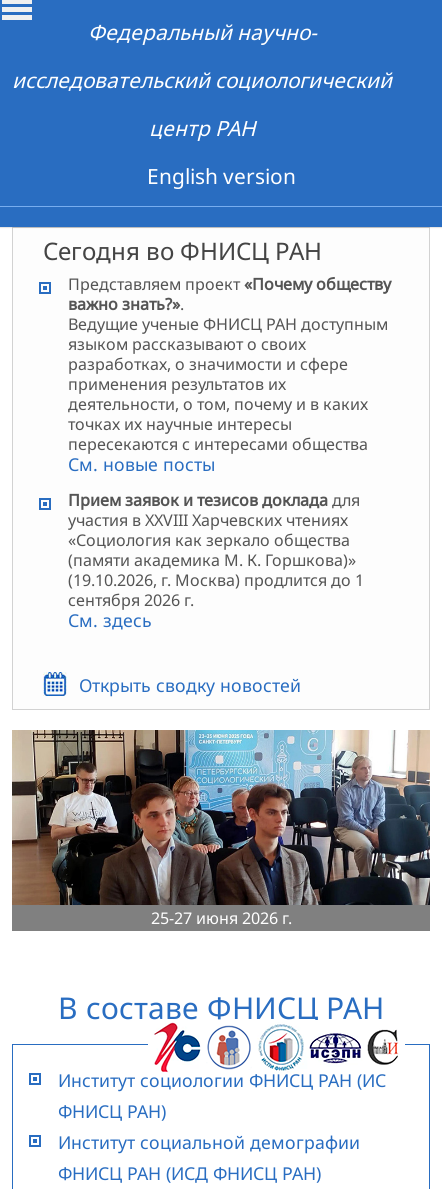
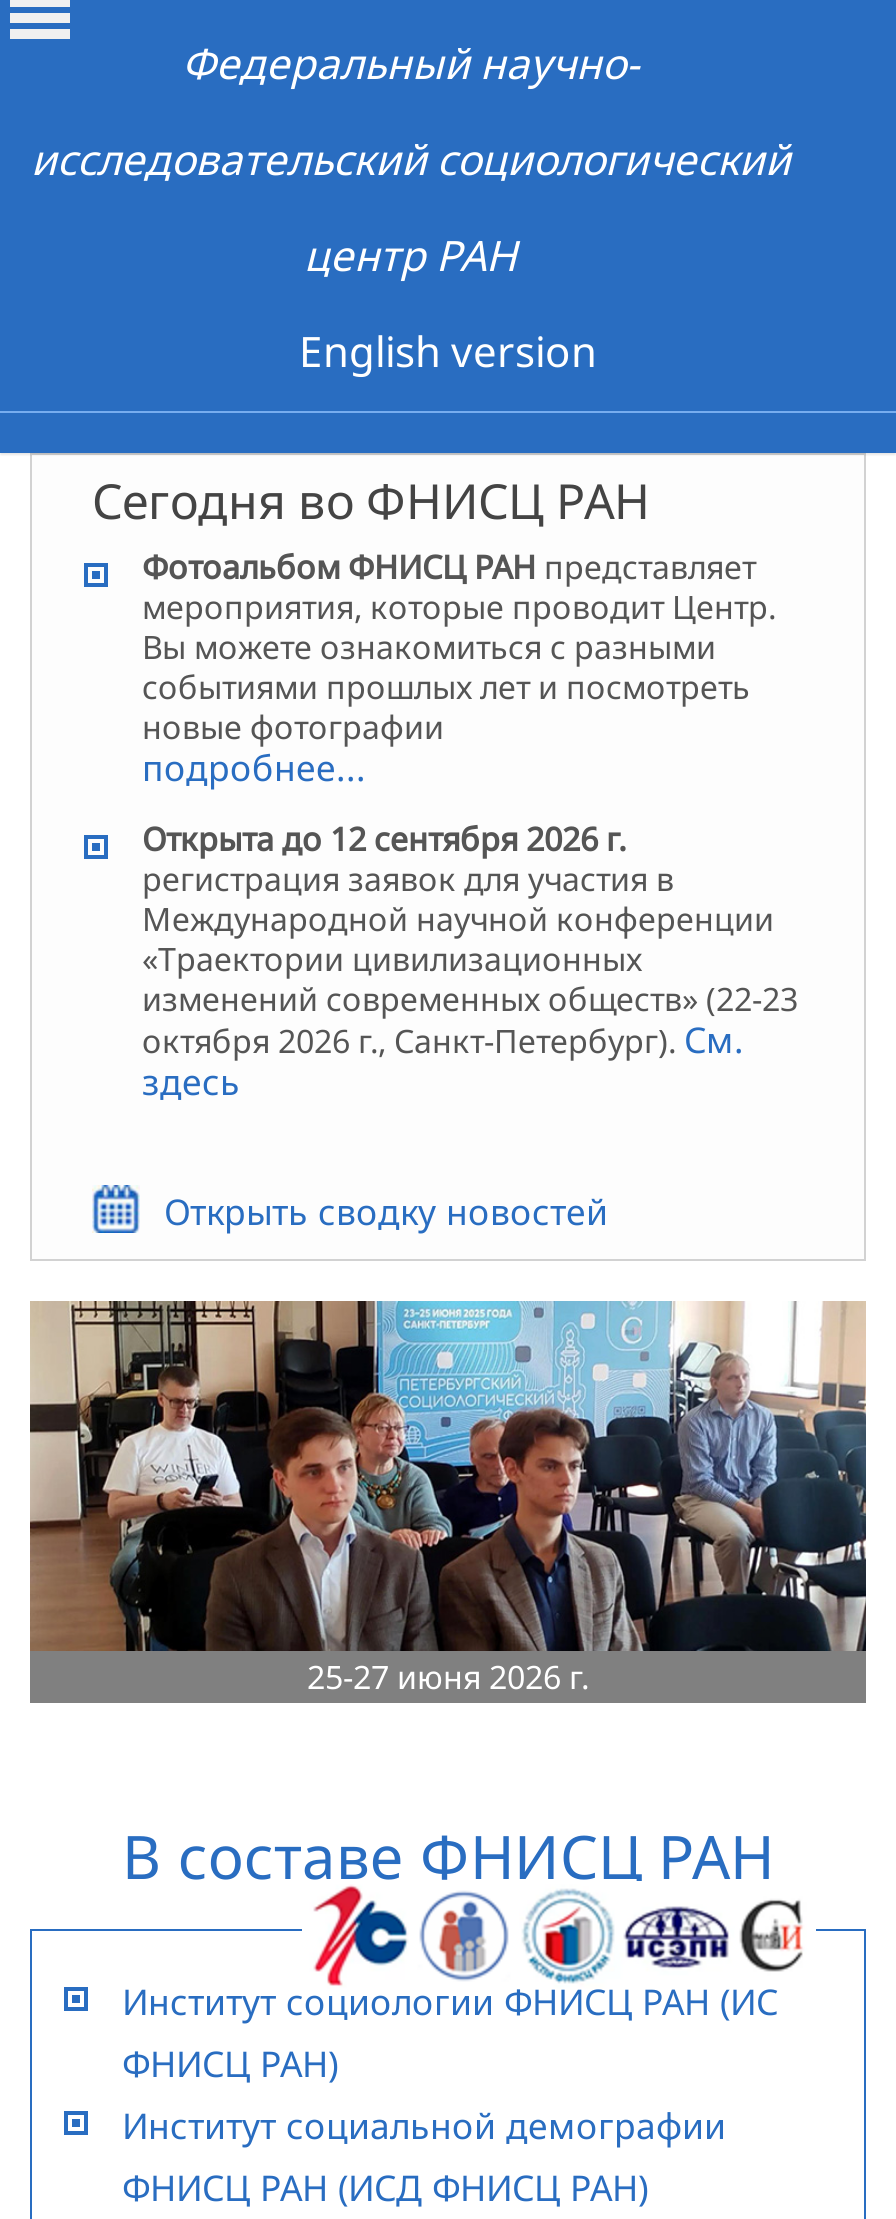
- Представляем проект «Почему обществу
- важно знать?».
- Ведущие ученые ФНИСЦ РАН доступным
- языком рассказывают о своих
- разработках, о значимости и сфере
- применения результатов их
- деятельности, о том, почему и в каких
- точках их научные интересы
- пересекаются с интересами общества
- См. новые посты
+ Фотоальбом ФНИСЦ РАН представляет
+ мероприятия, которые проводит Центр.
+ Вы можете ознакомиться с разными
+ событиями прошлых лет и посмотреть
+ новые фотографии
+ подробнее...

- Прием заявок и тезисов доклада для
- участия в XXVIII Харчевских чтениях
- «Социология как зеркало общества
- (памяти академика М. К. Горшкова)»
- (19.10.2026, г. Москва) продлится до 1
- сентября 2026 г.
- См. здесь
+ Открыта до 12 сентября 2026 г.
+ регистрация заявок для участия в
+ Международной научной конференции
+ «Траектории цивилизационных
+ изменений современных обществ» (22-23
+ октября 2026 г., Санкт-Петербург). См.
+ здесь
